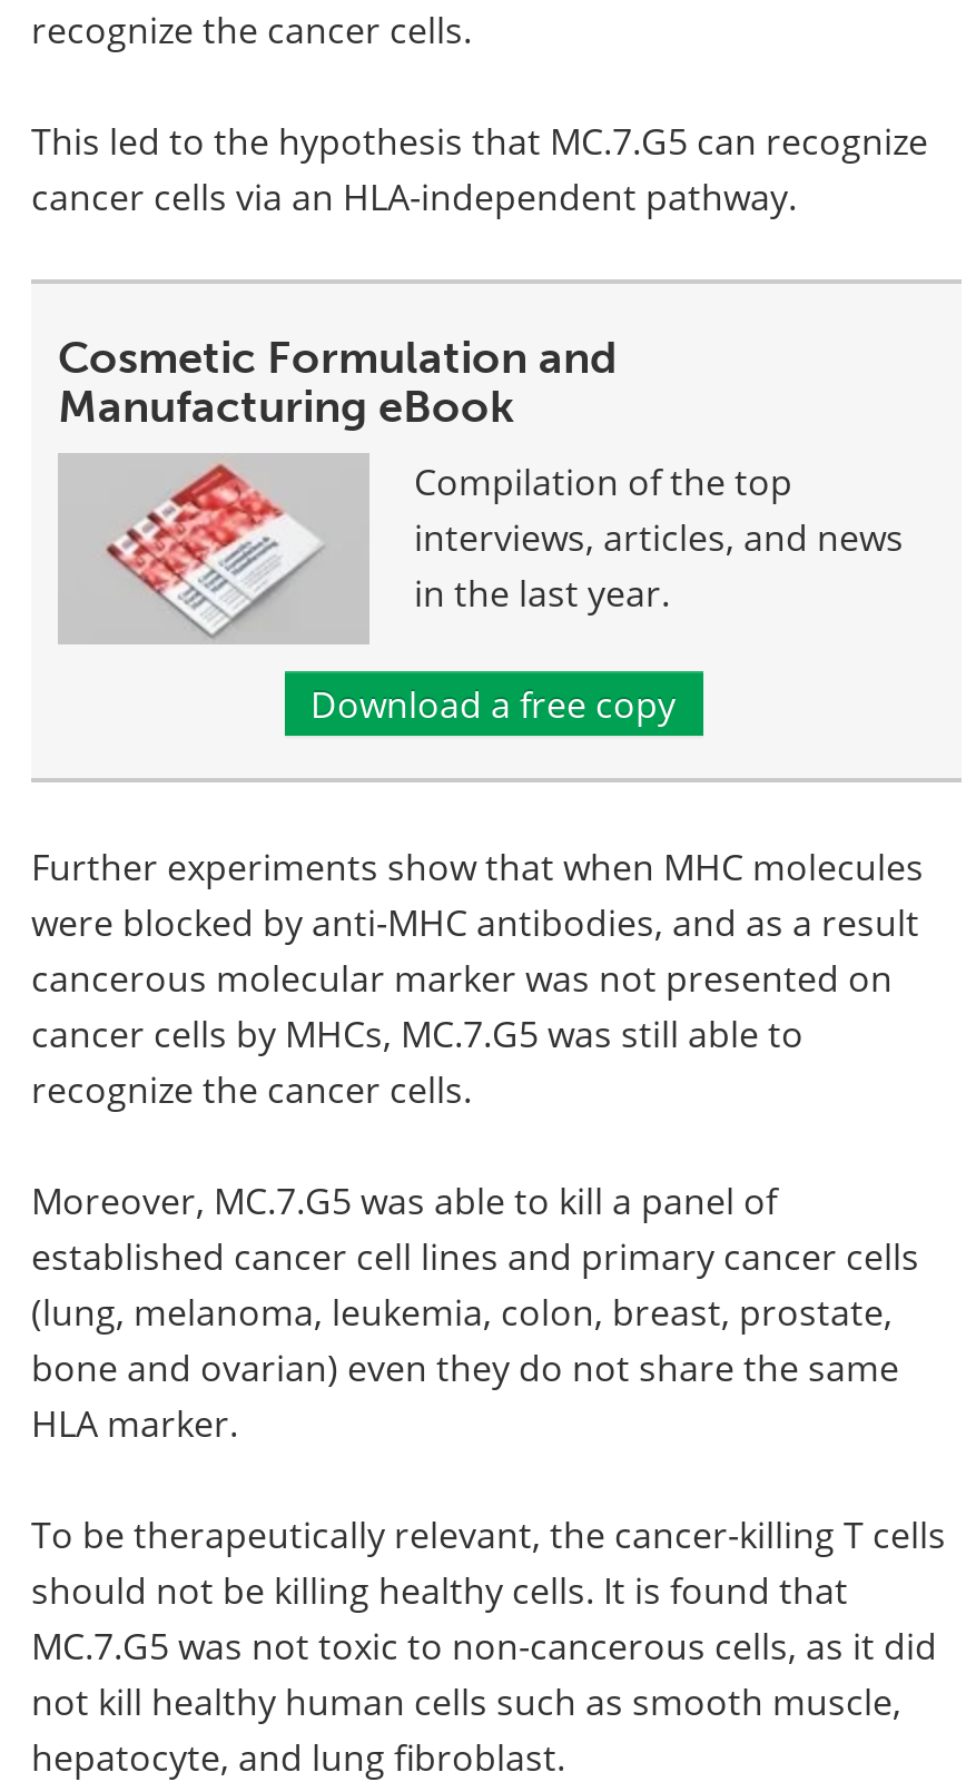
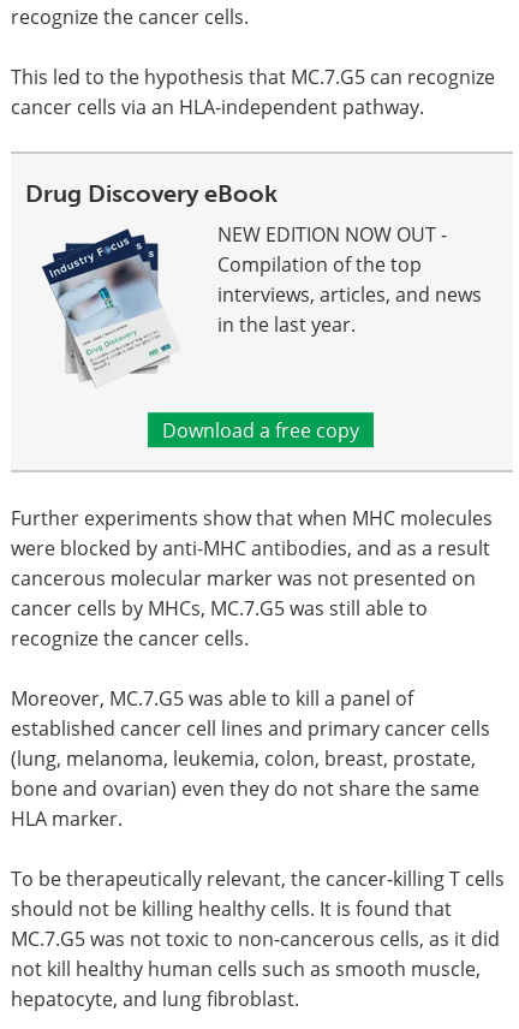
- Cosmetic Formulation and
- Manufacturing eBook
+ Drug Discovery eBook
+ NEW EDITION NOW OUT -

- [image]
+ [image]
